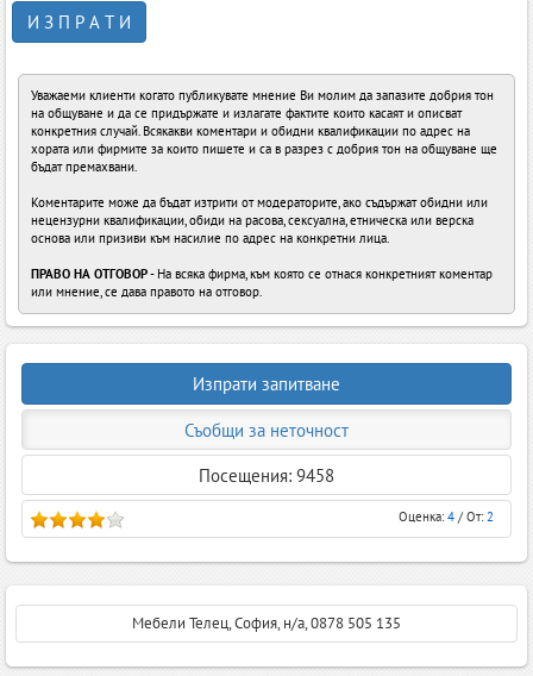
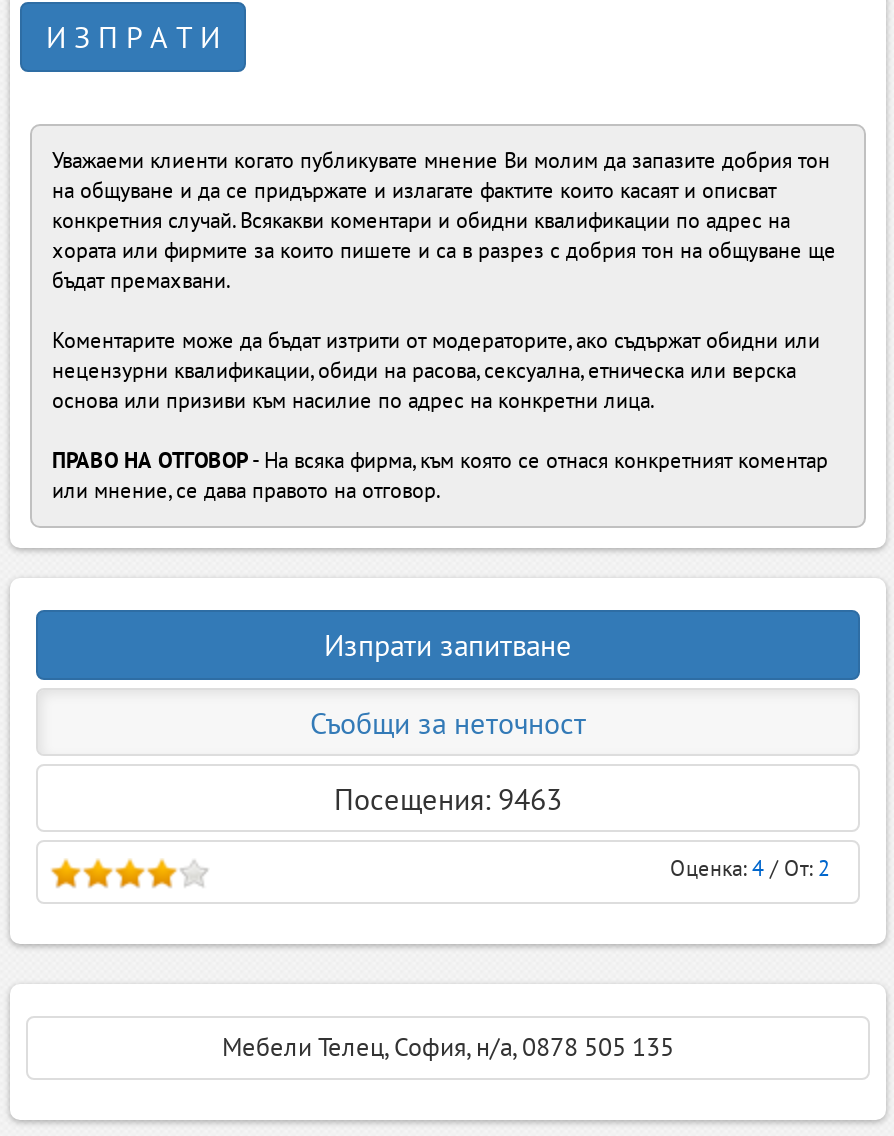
- Посещения: 9458
+ Посещения: 9463
